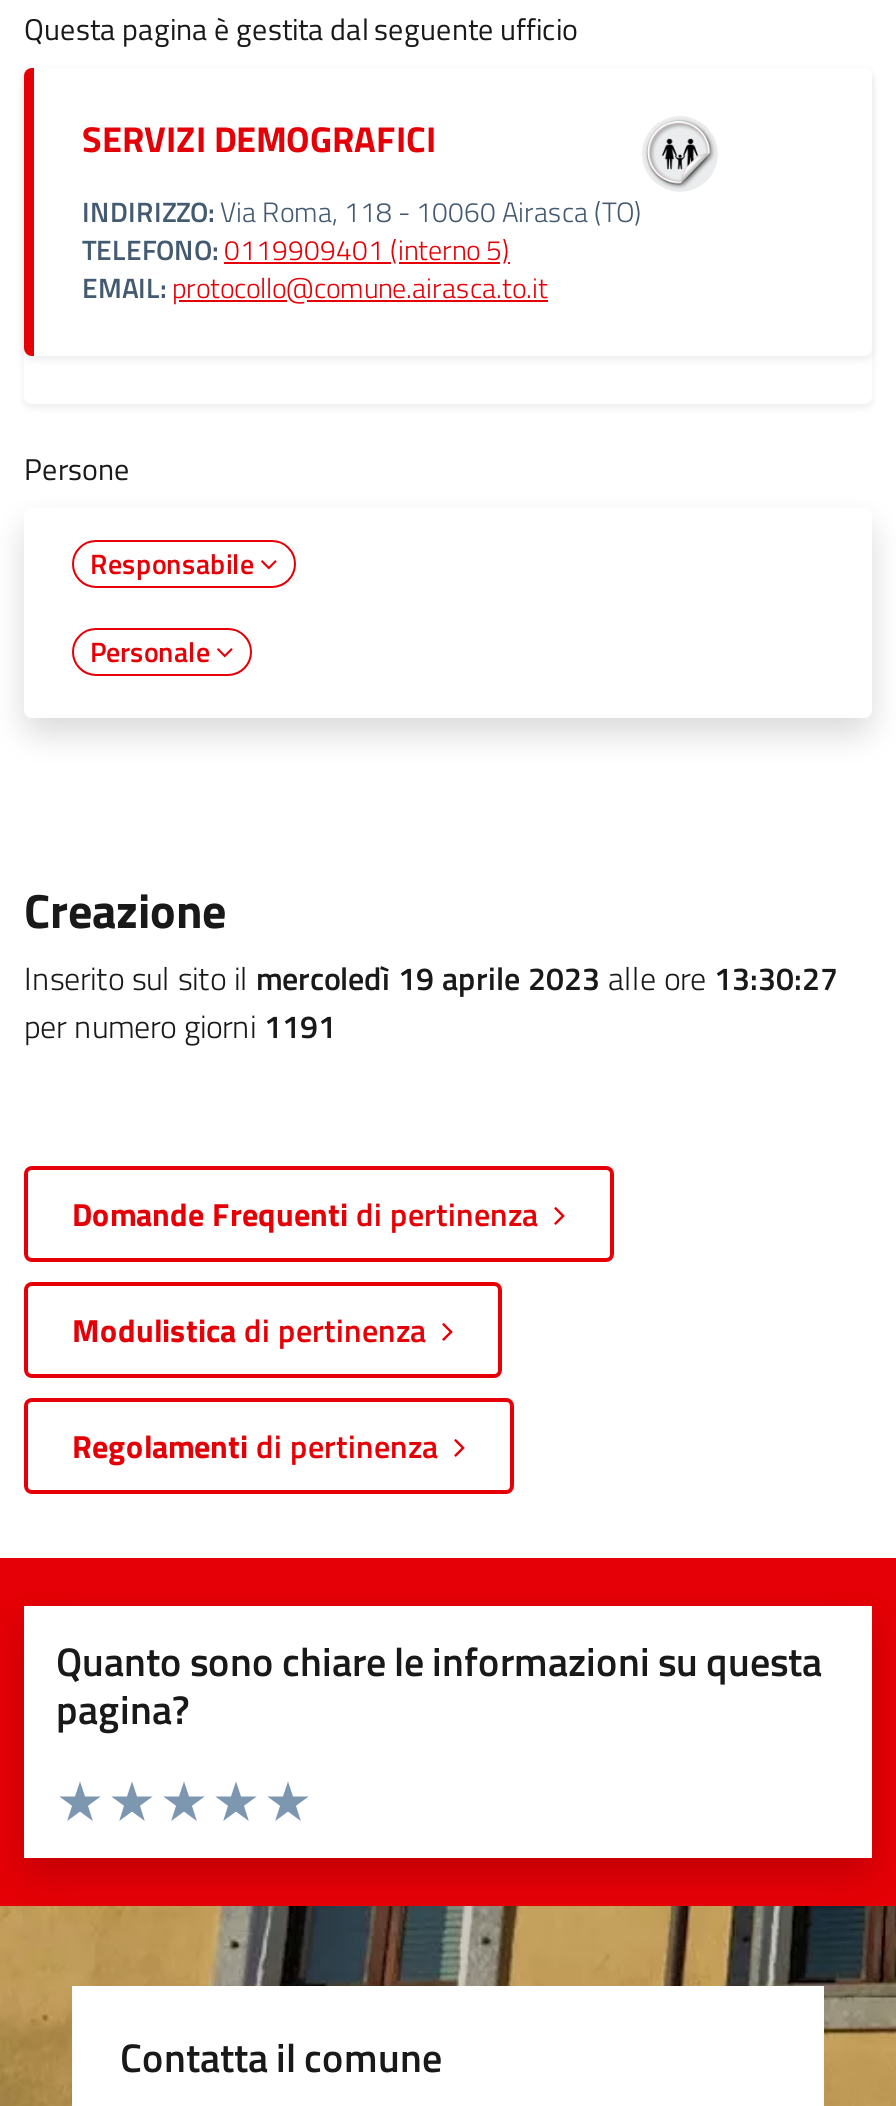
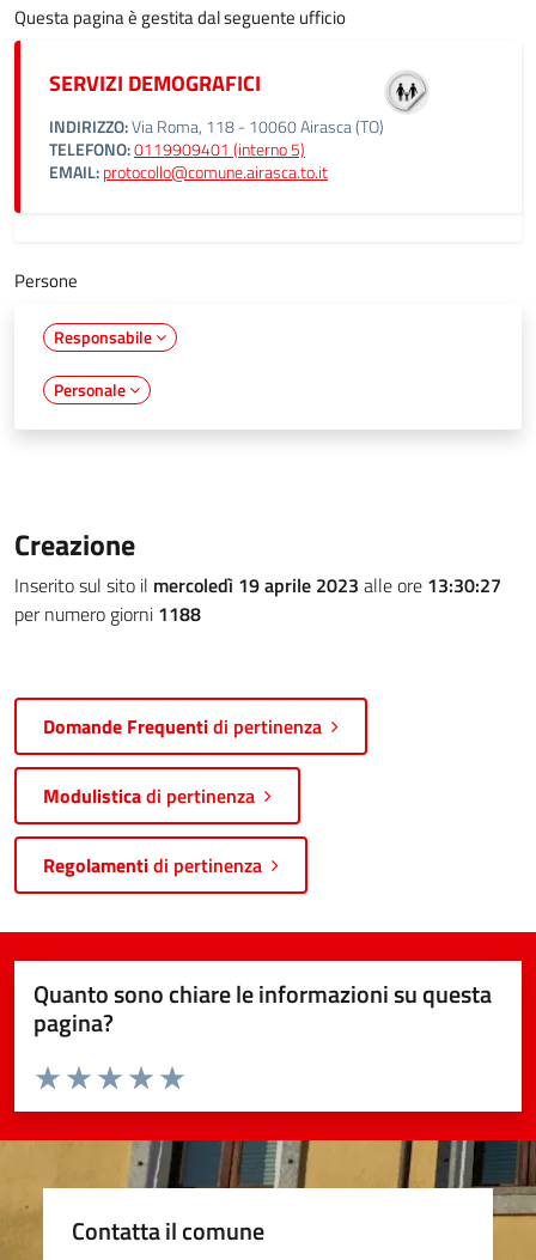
- per numero giorni 1191
+ per numero giorni 1188
